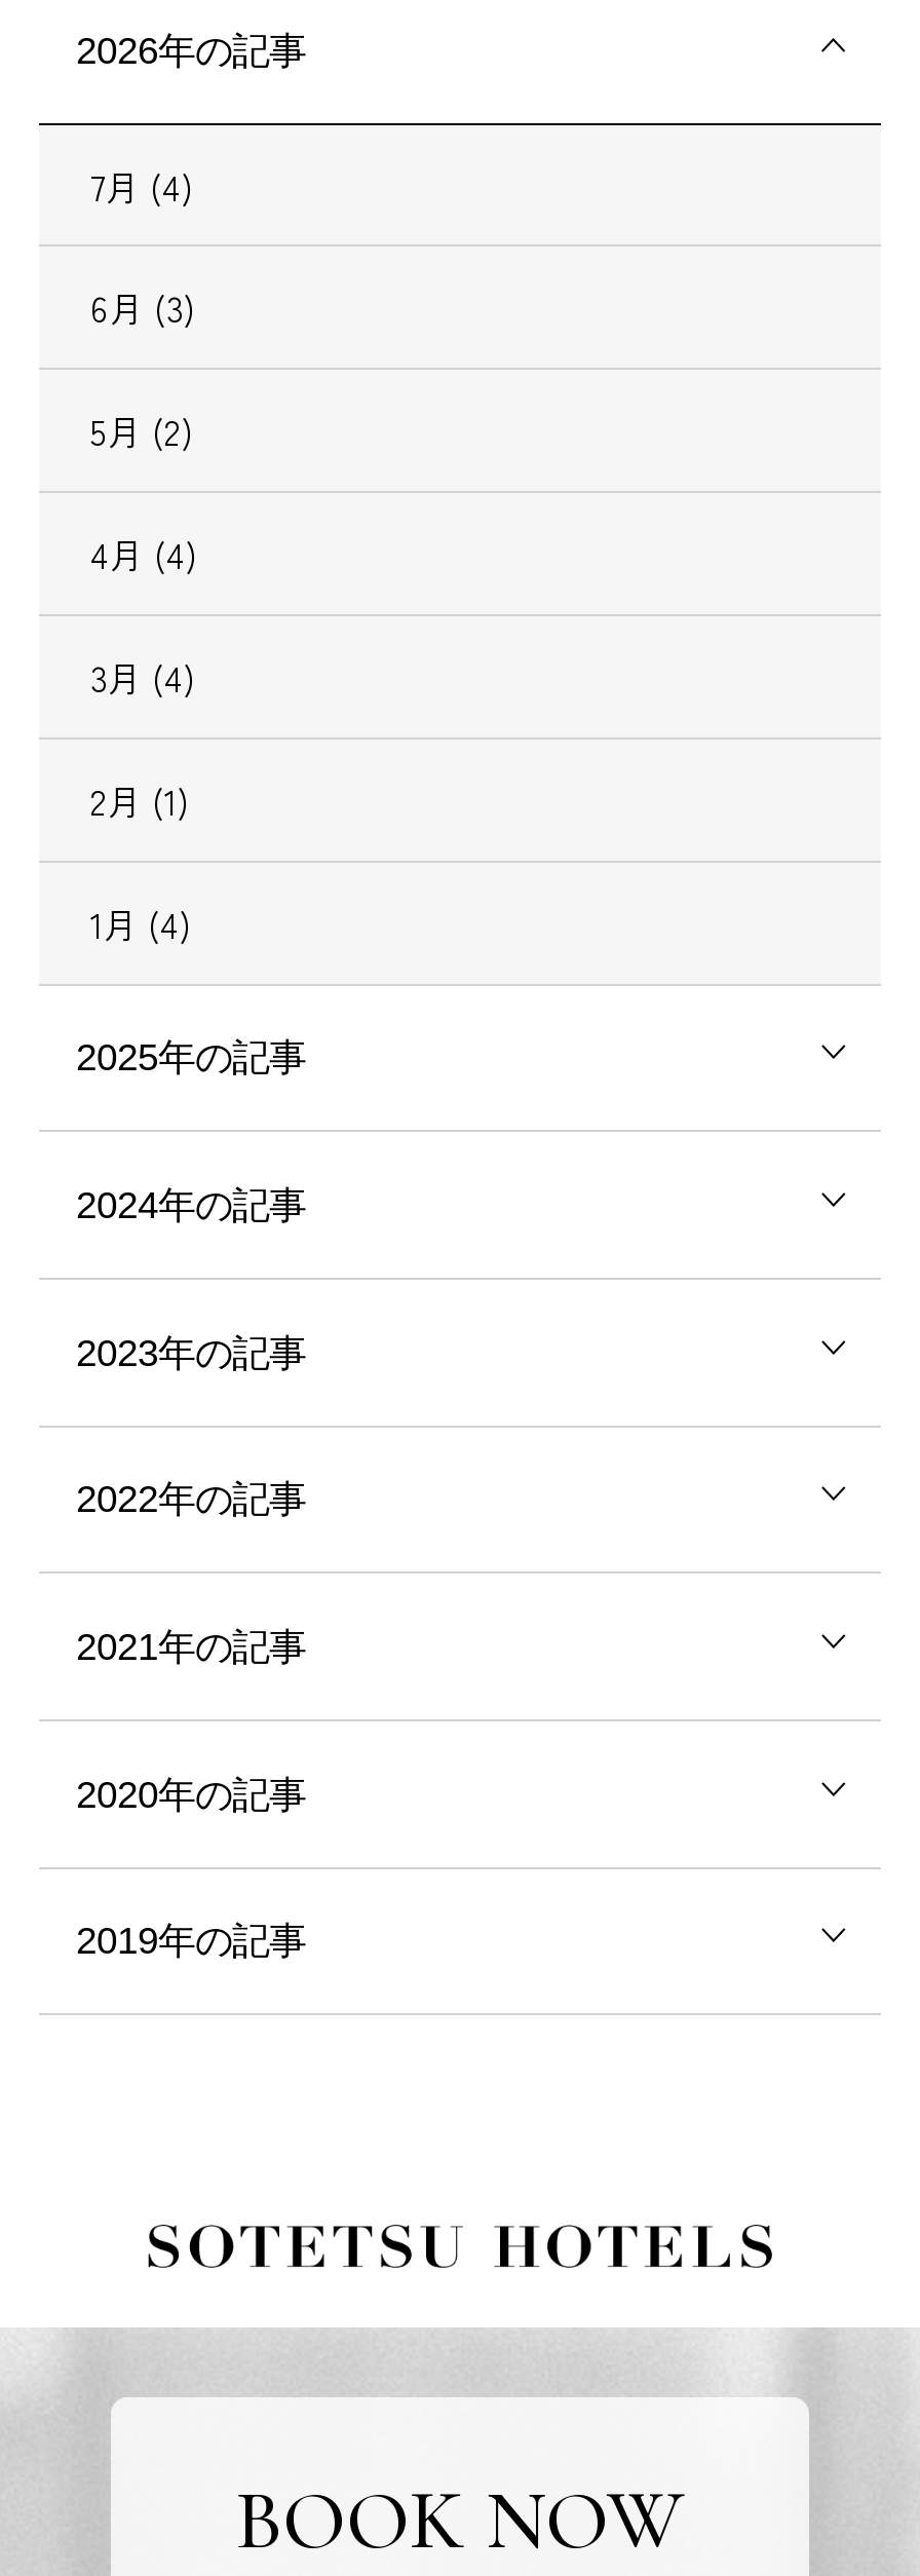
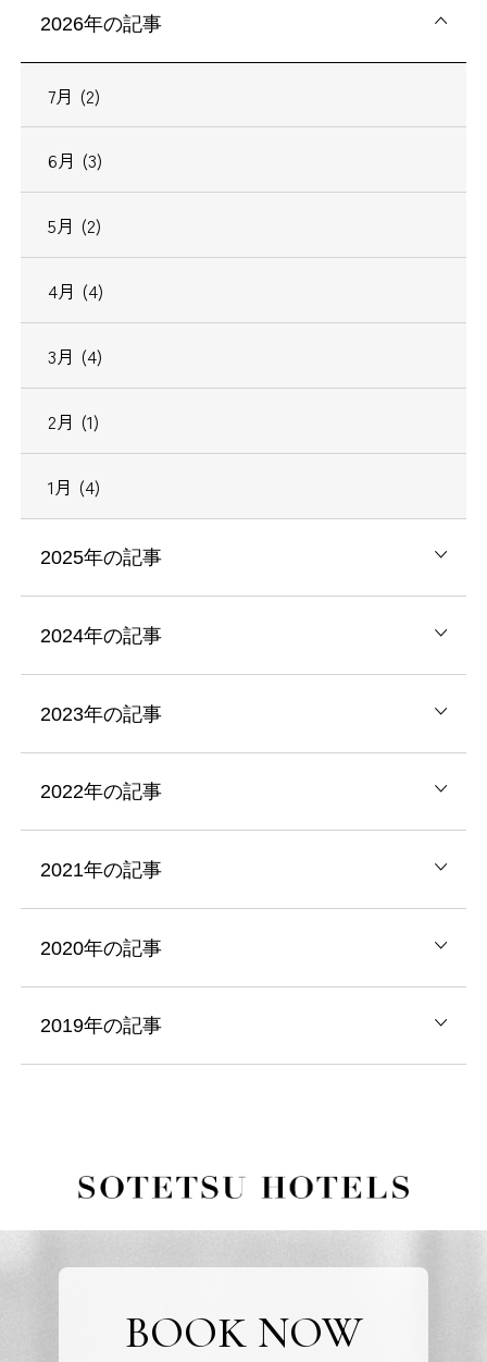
- 7月 (4)
+ 7月 (2)
